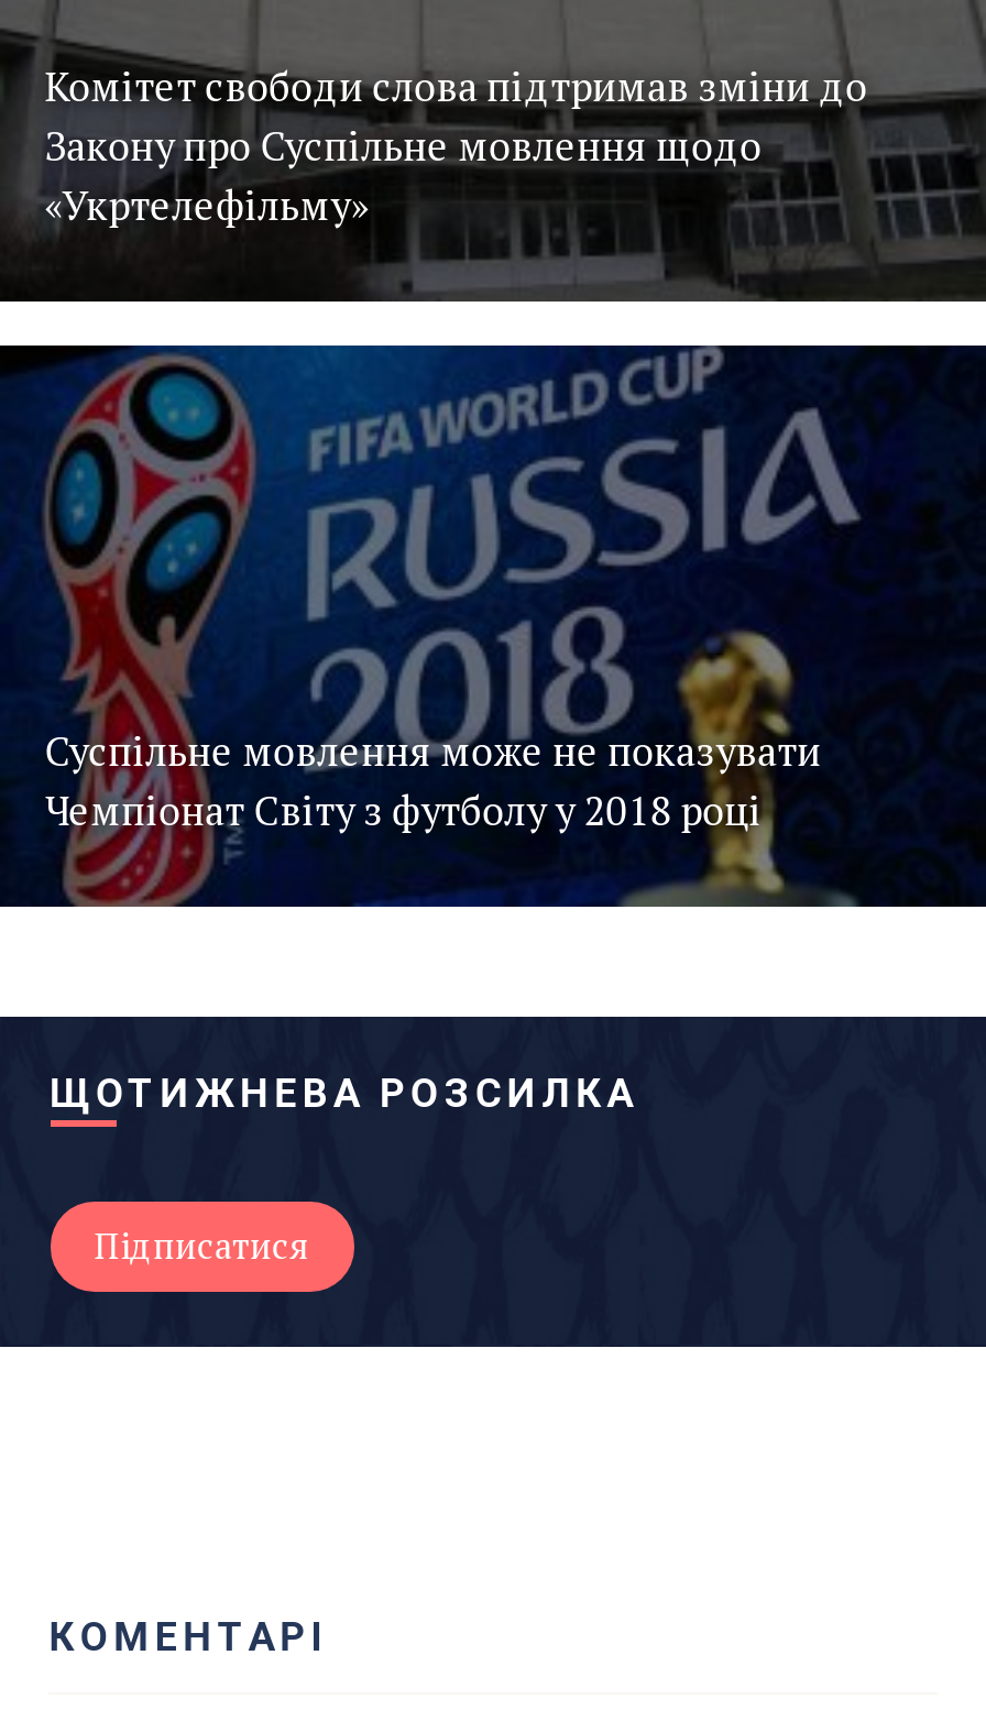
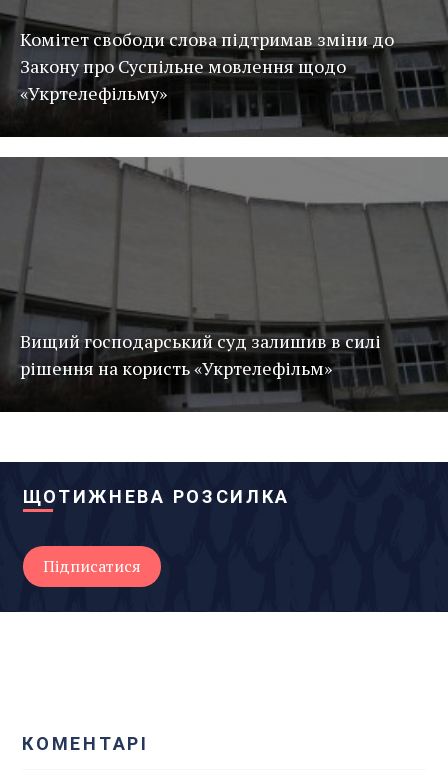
- [image]
- Суспільне мовлення може не показувати
- Чемпіонат Світу з футболу у 2018 році
+ [image]
+ Вищий господарський суд залишив в силі
+ рішення на користь «Укртелефільм»
